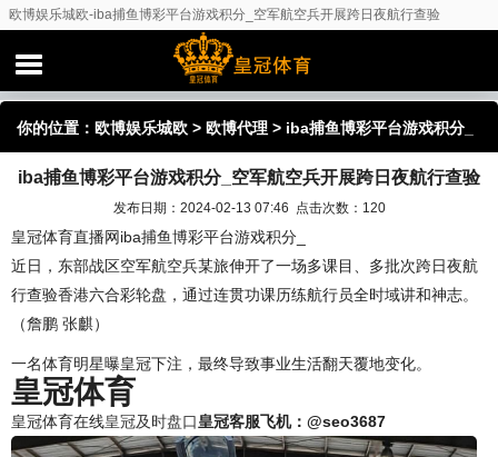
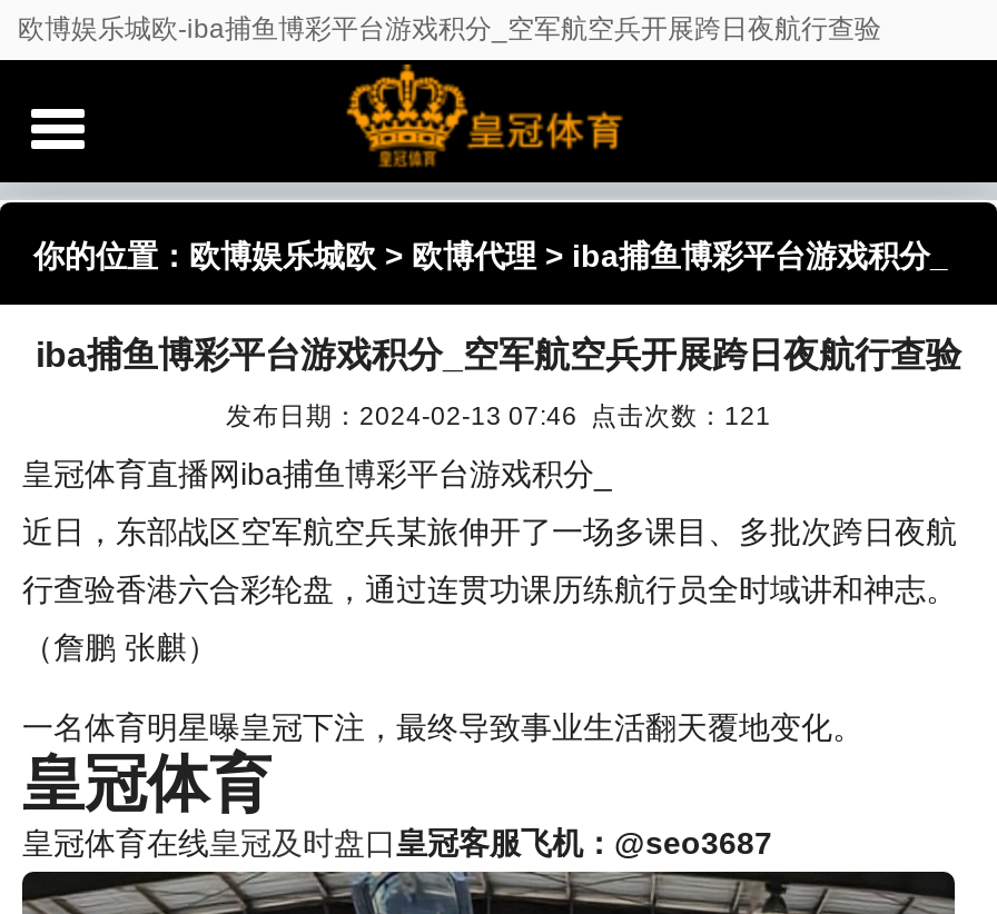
- 发布日期：2024-02-13 07:46 点击次数：120
+ 发布日期：2024-02-13 07:46 点击次数：121
